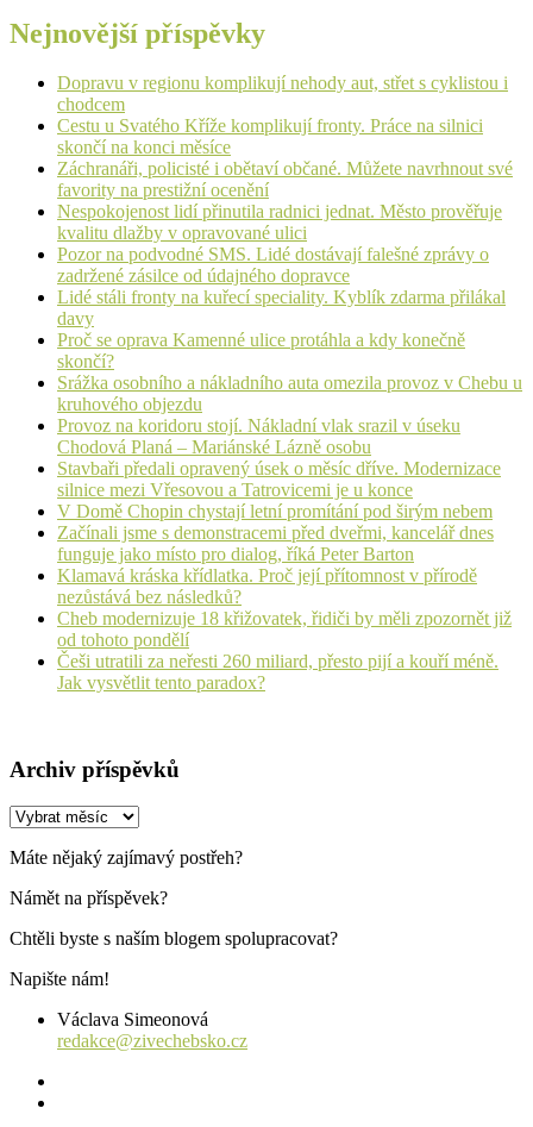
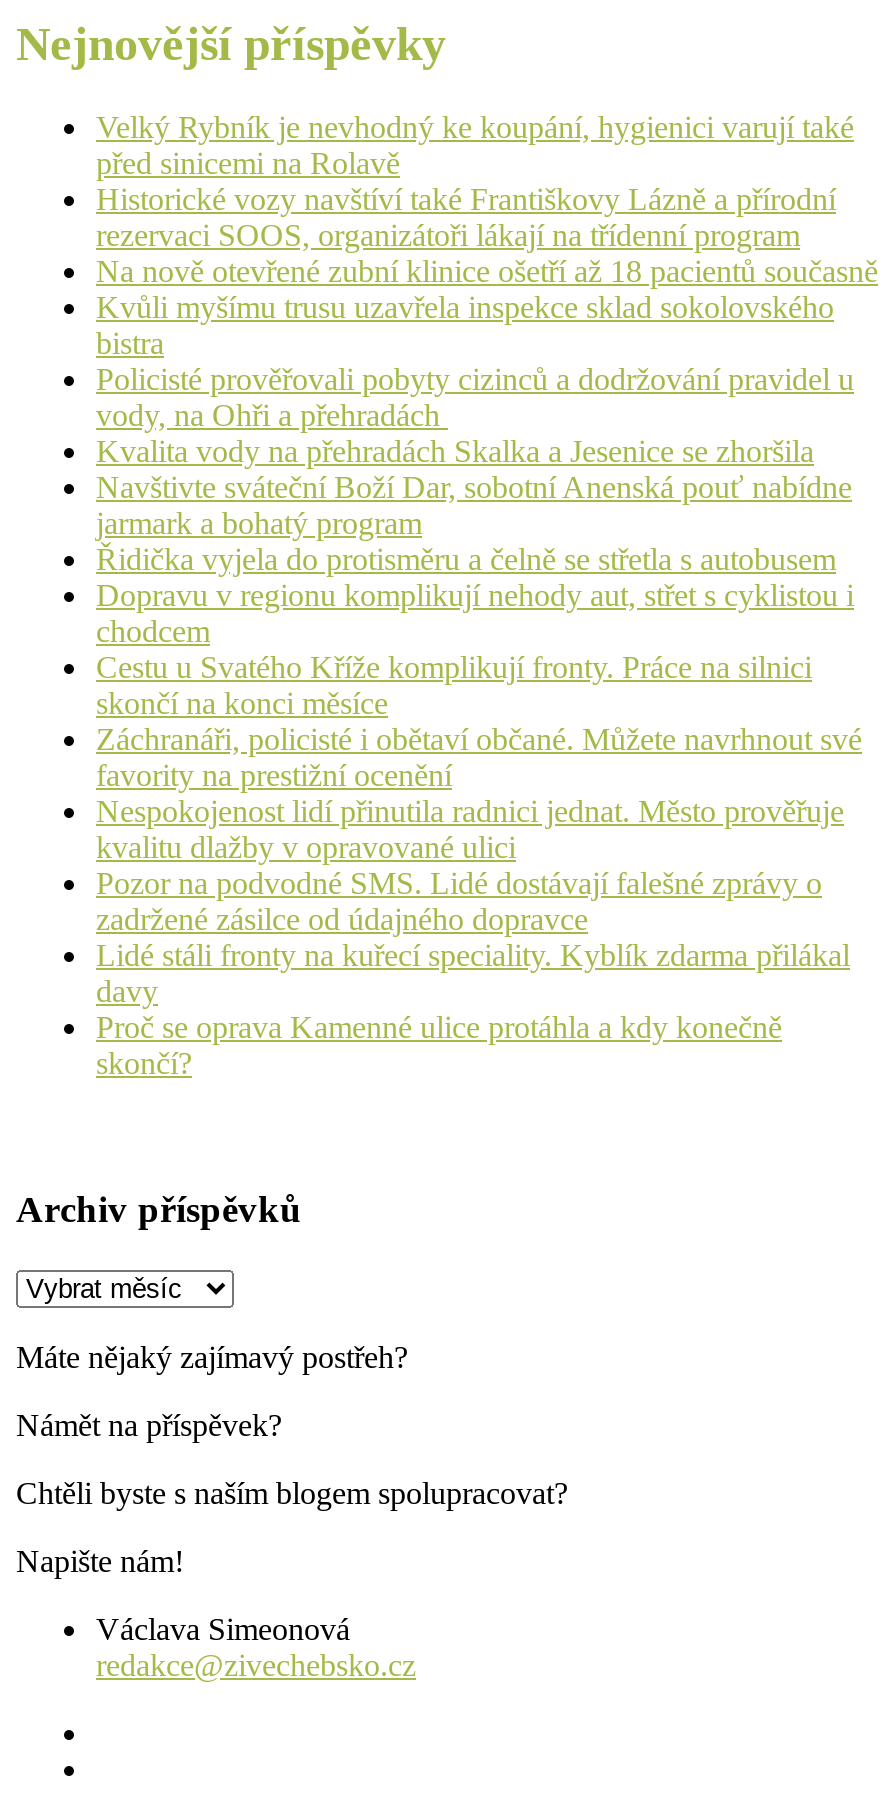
+ Velký Rybník je nevhodný ke koupání, hygienici varují také
+ před sinicemi na Rolavě
+ Historické vozy navštíví také Františkovy Lázně a přírodní
+ rezervaci SOOS, organizátoři lákají na třídenní program
+ Na nově otevřené zubní klinice ošetří až 18 pacientů současně
+ Kvůli myšímu trusu uzavřela inspekce sklad sokolovského
+ bistra
+ Policisté prověřovali pobyty cizinců a dodržování pravidel u
+ vody, na Ohři a přehradách
+ Kvalita vody na přehradách Skalka a Jesenice se zhoršila
+ Navštivte sváteční Boží Dar, sobotní Anenská pouť nabídne
+ jarmark a bohatý program
+ Řidička vyjela do protisměru a čelně se střetla s autobusem

moved down: Dopravu v regionu komplikují nehody aut, střet s cyklistou i | chodcem | Cestu u Svatého Kříže komplikují fronty. Práce na silnici | ... | Proč se oprava Kamenné ulice protáhla a kdy konečně | skončí?

- Srážka osobního a nákladního auta omezila provoz v Chebu u
- kruhového objezdu
- Provoz na koridoru stojí. Nákladní vlak srazil v úseku
- Chodová Planá – Mariánské Lázně osobu
- Stavbaři předali opravený úsek o měsíc dříve. Modernizace
- silnice mezi Vřesovou a Tatrovicemi je u konce
- V Domě Chopin chystají letní promítání pod širým nebem
- Začínali jsme s demonstracemi před dveřmi, kancelář dnes
- funguje jako místo pro dialog, říká Peter Barton
- Klamavá kráska křídlatka. Proč její přítomnost v přírodě
- nezůstává bez následků?
- Cheb modernizuje 18 křižovatek, řidiči by měli zpozornět již
- od tohoto pondělí
- Češi utratili za neřesti 260 miliard, přesto pijí a kouří méně.
- Jak vysvětlit tento paradox?
